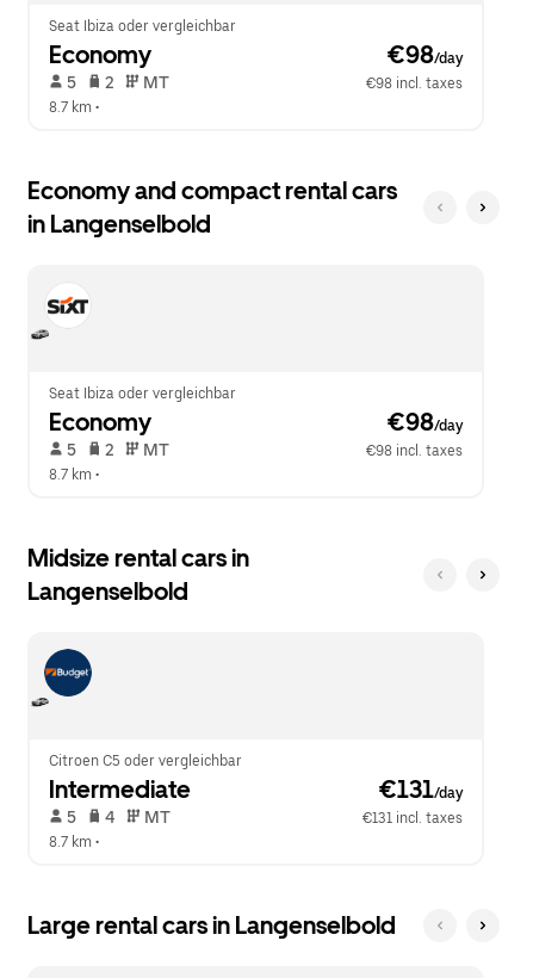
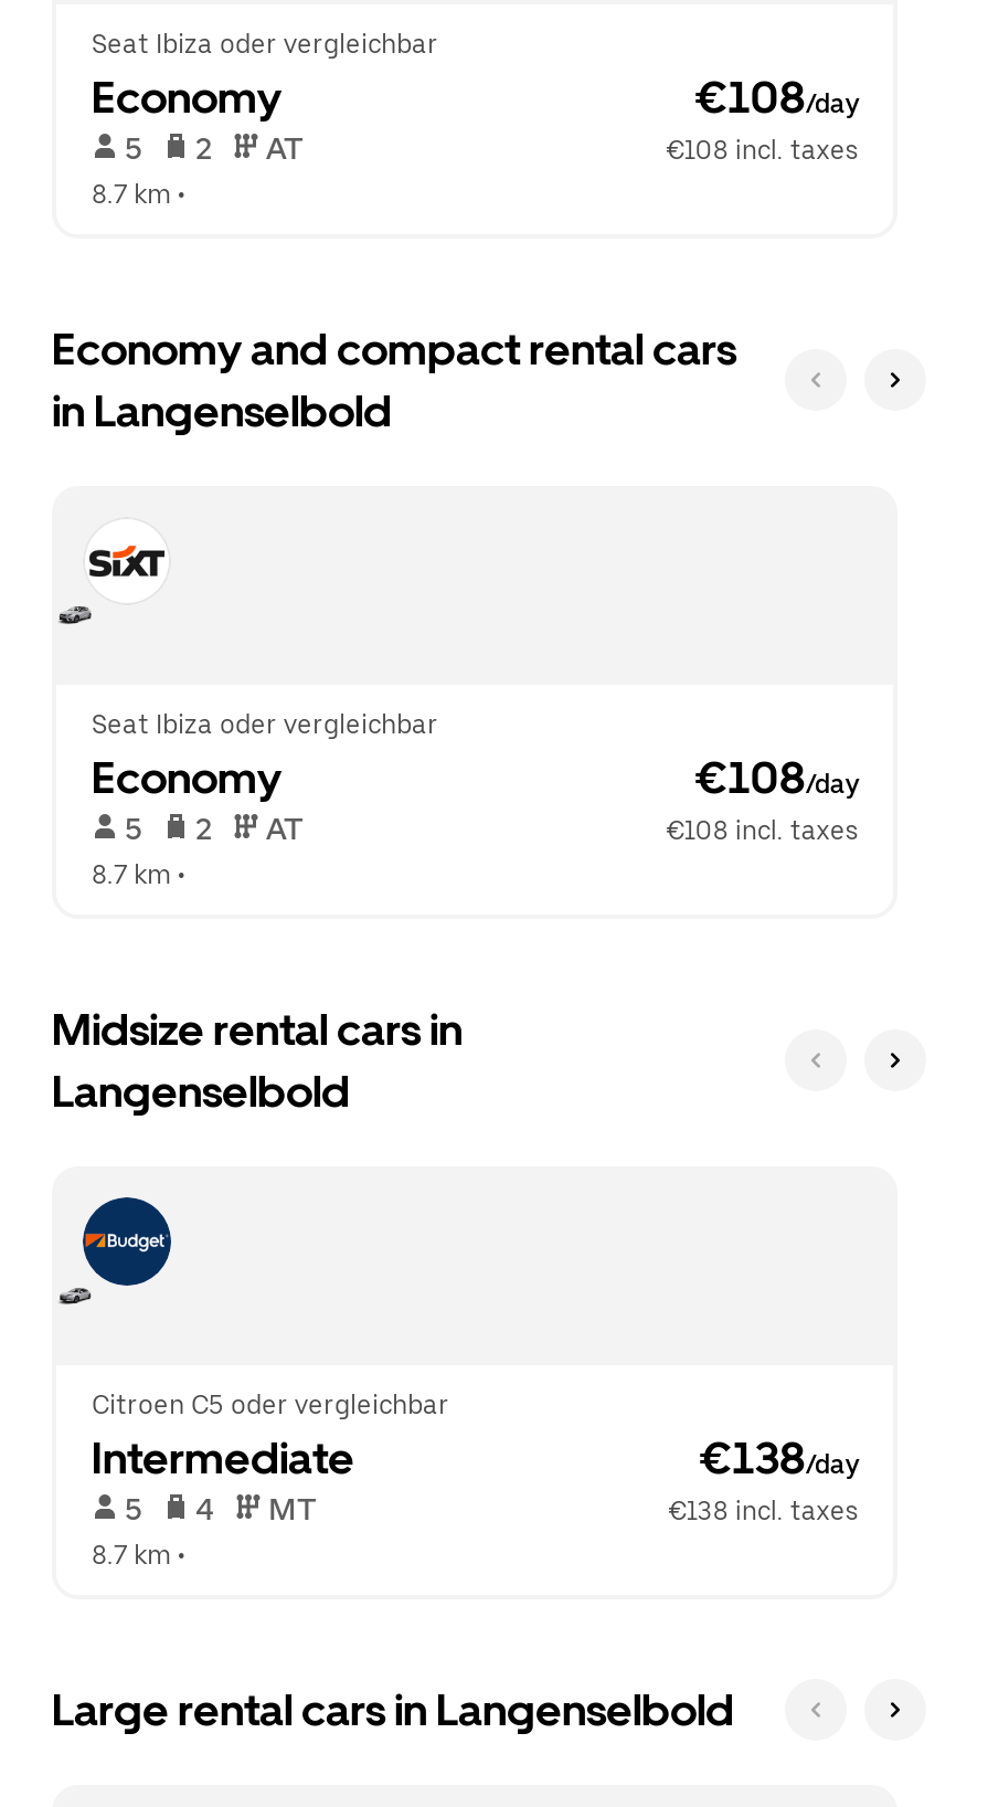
- €98/day
+ €108/day

- MT
- €98 incl. taxes
+ AT
+ €108 incl. taxes

- €98/day
+ €108/day

- MT
- €98 incl. taxes
+ AT
+ €108 incl. taxes

- €131/day
+ €138/day

- €131 incl. taxes
+ €138 incl. taxes
